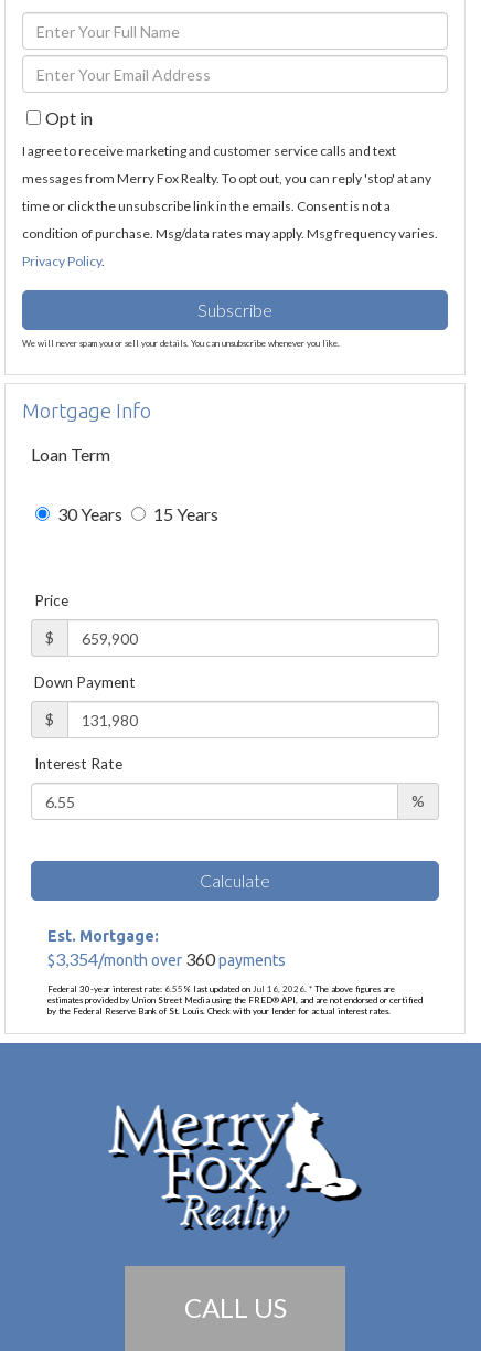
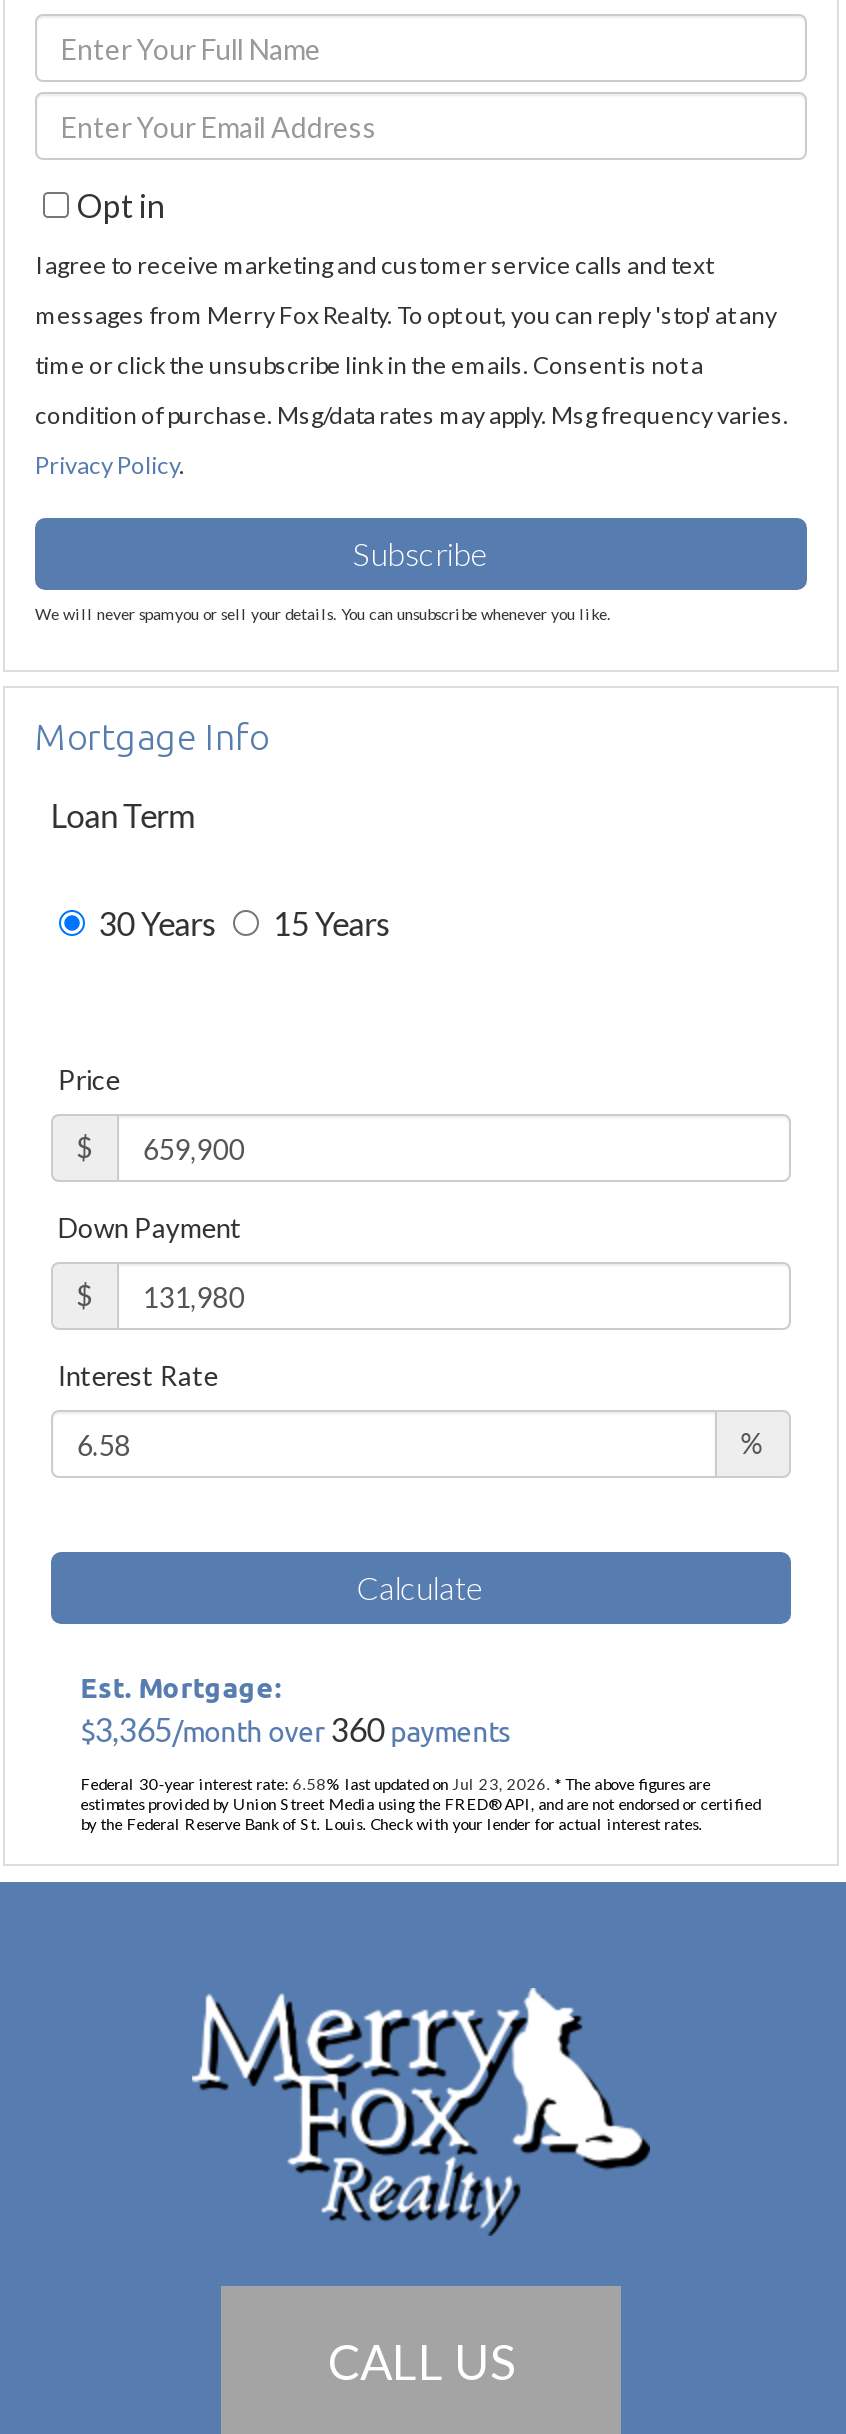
- $3,354/month over 360 payments
+ $3,365/month over 360 payments

- Federal 30-year interest rate: 6.55% last updated on Jul 16, 2026. * The above figures are
+ Federal 30-year interest rate: 6.58% last updated on Jul 23, 2026. * The above figures are
